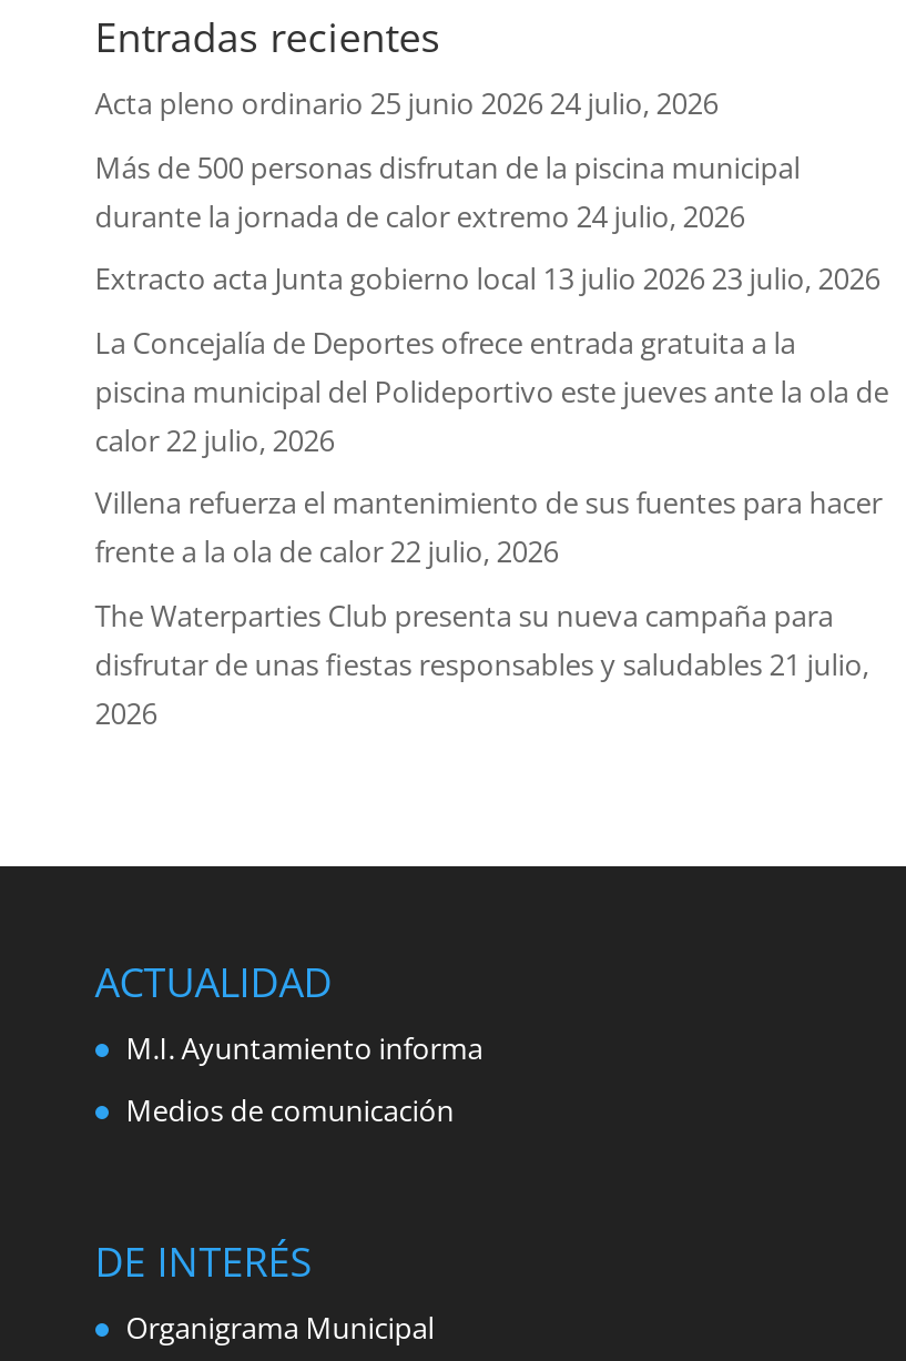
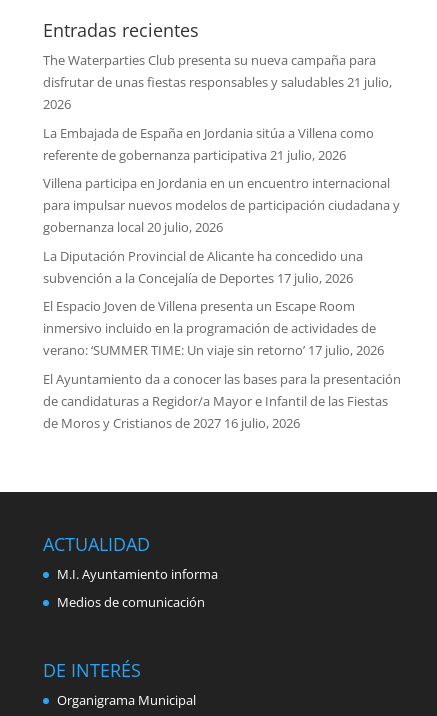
- Acta pleno ordinario 25 junio 2026 24 julio, 2026
- Más de 500 personas disfrutan de la piscina municipal
- durante la jornada de calor extremo 24 julio, 2026
- Extracto acta Junta gobierno local 13 julio 2026 23 julio, 2026
- La Concejalía de Deportes ofrece entrada gratuita a la
- piscina municipal del Polideportivo este jueves ante la ola de
- calor 22 julio, 2026
- Villena refuerza el mantenimiento de sus fuentes para hacer
- frente a la ola de calor 22 julio, 2026

moved up: The Waterparties Club presenta su nueva campaña para | disfrutar de unas fiestas responsables y saludables 21 julio, | 2026

+ La Embajada de España en Jordania sitúa a Villena como
+ referente de gobernanza participativa 21 julio, 2026
+ Villena participa en Jordania en un encuentro internacional
+ para impulsar nuevos modelos de participación ciudadana y
+ gobernanza local 20 julio, 2026
+ La Diputación Provincial de Alicante ha concedido una
+ subvención a la Concejalía de Deportes 17 julio, 2026
+ El Espacio Joven de Villena presenta un Escape Room
+ inmersivo incluido en la programación de actividades de
+ verano: ‘SUMMER TIME: Un viaje sin retorno’ 17 julio, 2026
+ El Ayuntamiento da a conocer las bases para la presentación
+ de candidaturas a Regidor/a Mayor e Infantil de las Fiestas
+ de Moros y Cristianos de 2027 16 julio, 2026
